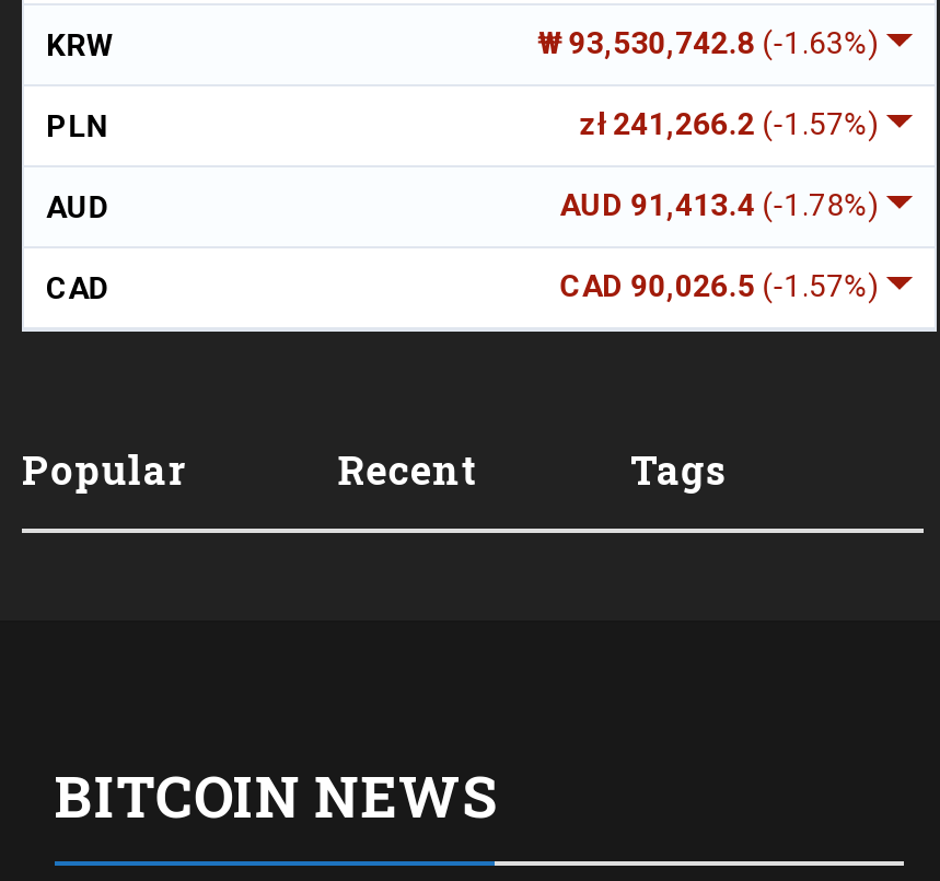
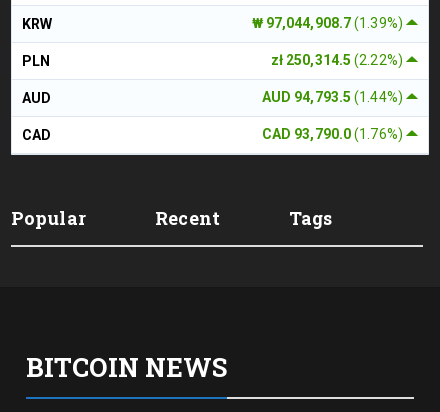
- ₩ 93,530,742.8 (-1.63%)
+ ₩ 97,044,908.7 (1.39%)

- zł 241,266.2 (-1.57%)
+ zł 250,314.5 (2.22%)

- AUD 91,413.4 (-1.78%)
+ AUD 94,793.5 (1.44%)

- CAD 90,026.5 (-1.57%)
+ CAD 93,790.0 (1.76%)
